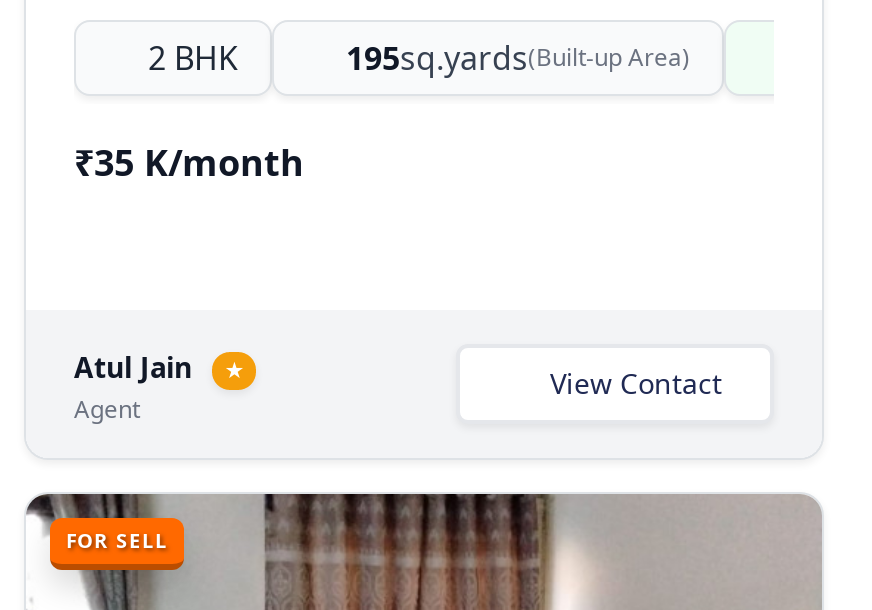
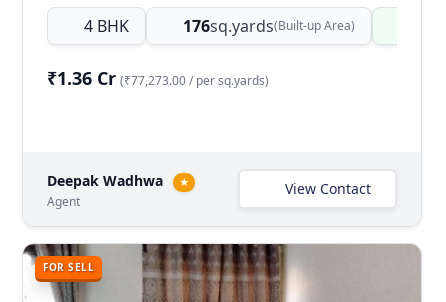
- 2 BHK
- 195sq.yards(Built-up Area)
+ 4 BHK
+ 176sq.yards(Built-up Area)

- ₹35 K/month
+ ₹1.36 Cr (₹77,273.00 / per sq.yards)

- Atul Jain
+ Deepak Wadhwa
